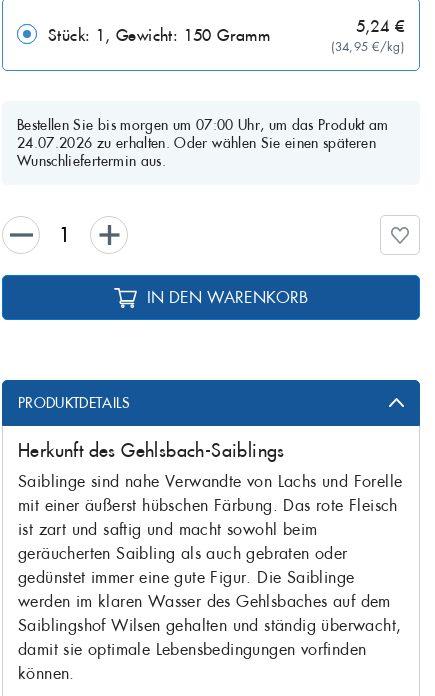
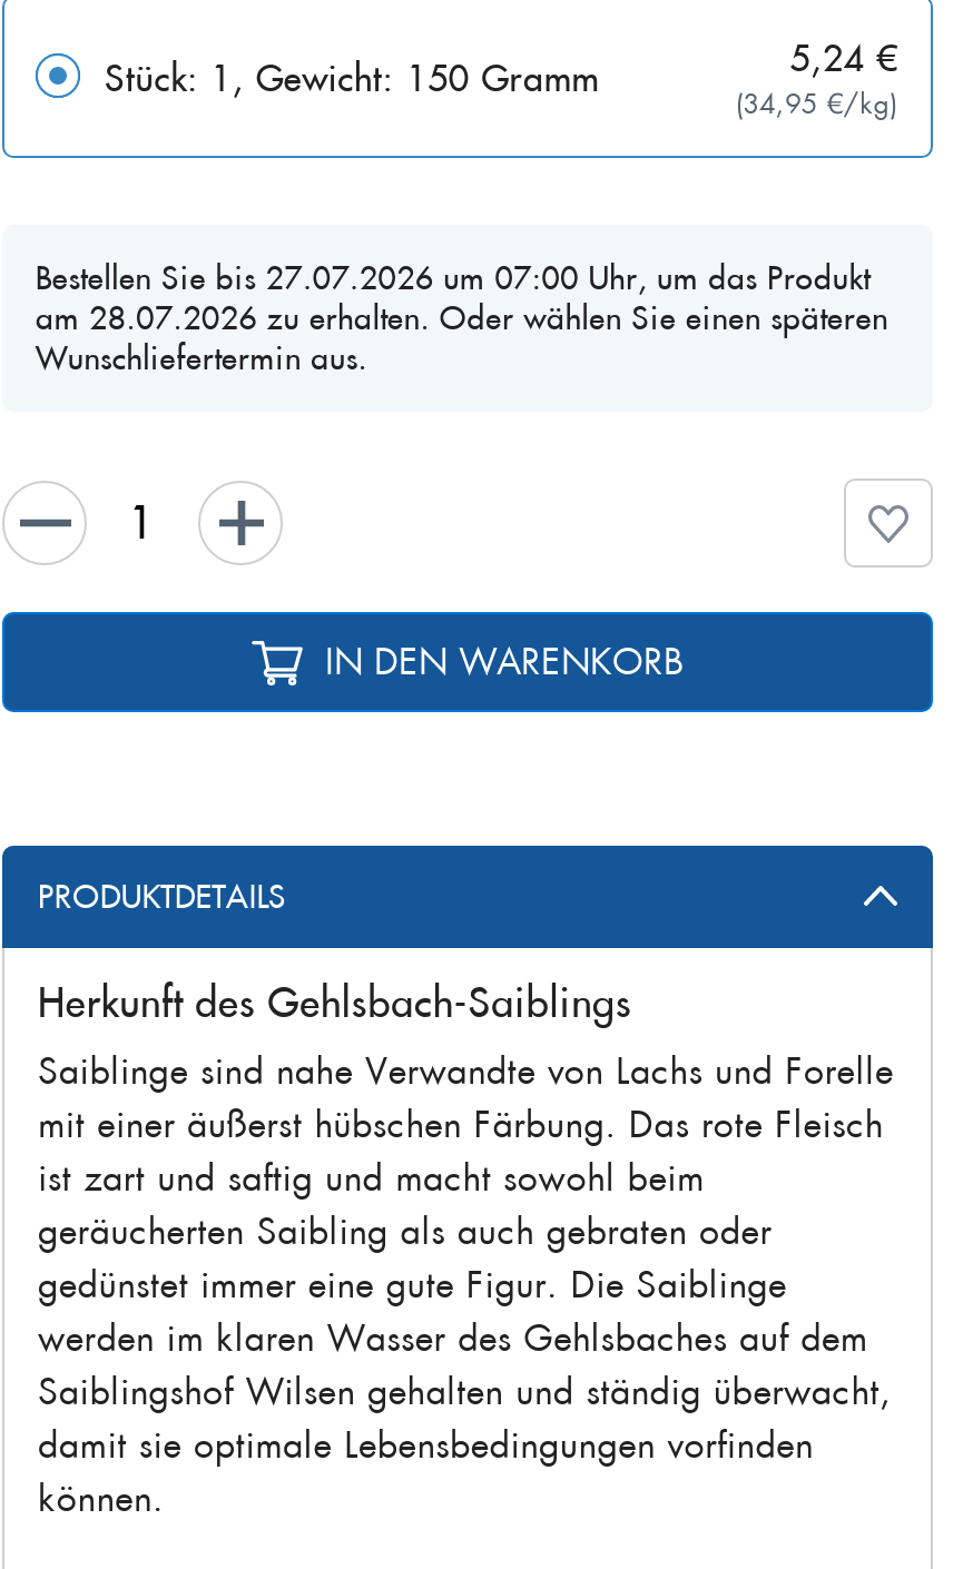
- Bestellen Sie bis morgen um 07:00 Uhr, um das Produkt am
- 24.07.2026 zu erhalten. Oder wählen Sie einen späteren
+ Bestellen Sie bis 27.07.2026 um 07:00 Uhr, um das Produkt
+ am 28.07.2026 zu erhalten. Oder wählen Sie einen späteren
